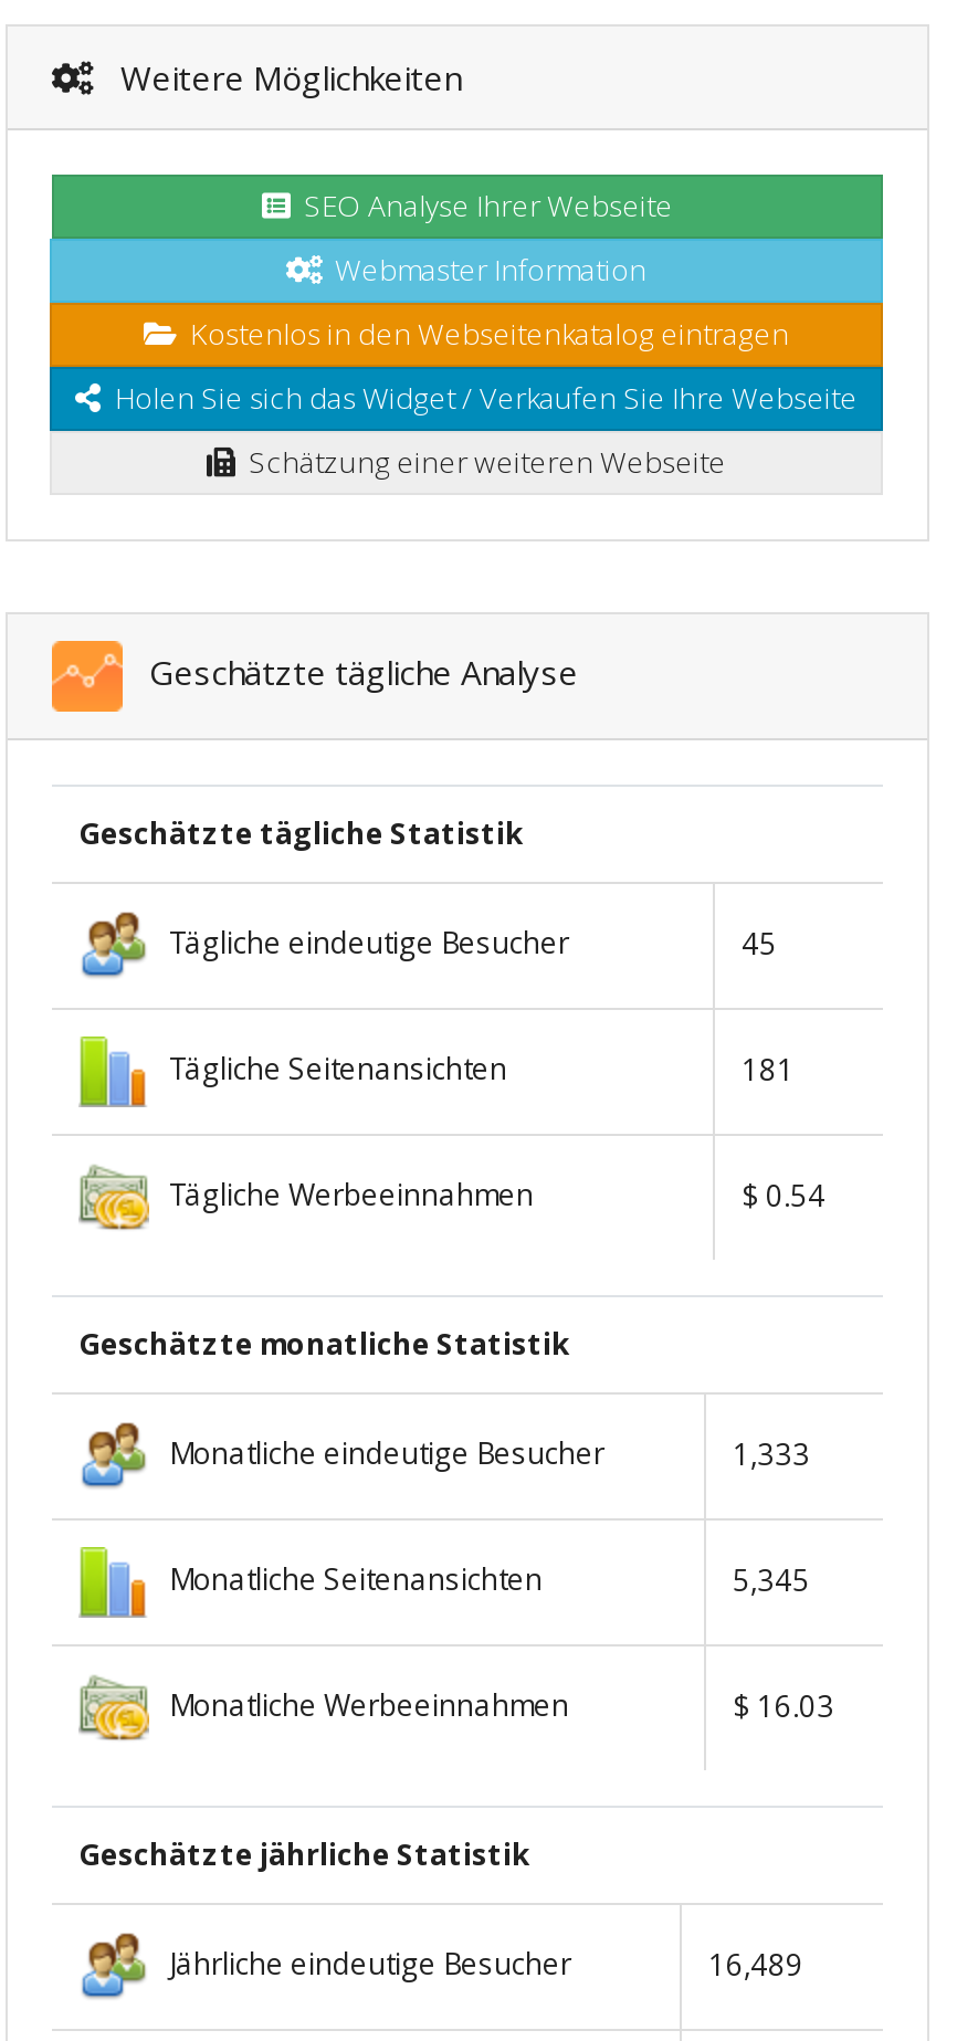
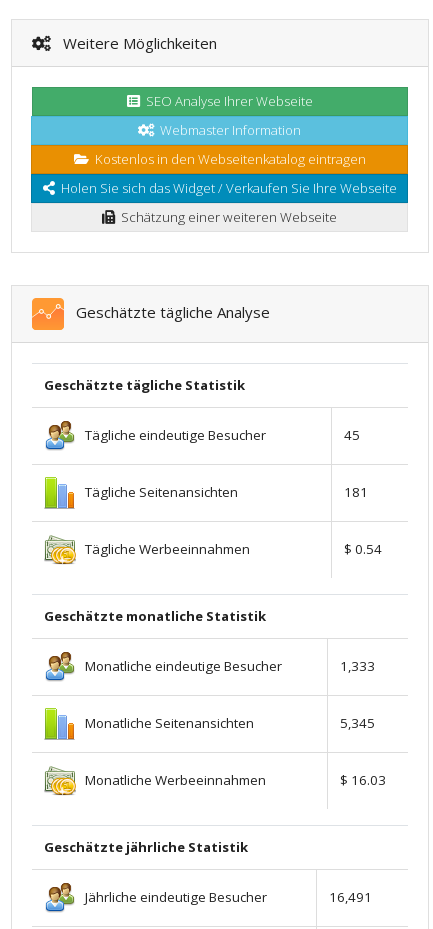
- 16,489
+ 16,491
